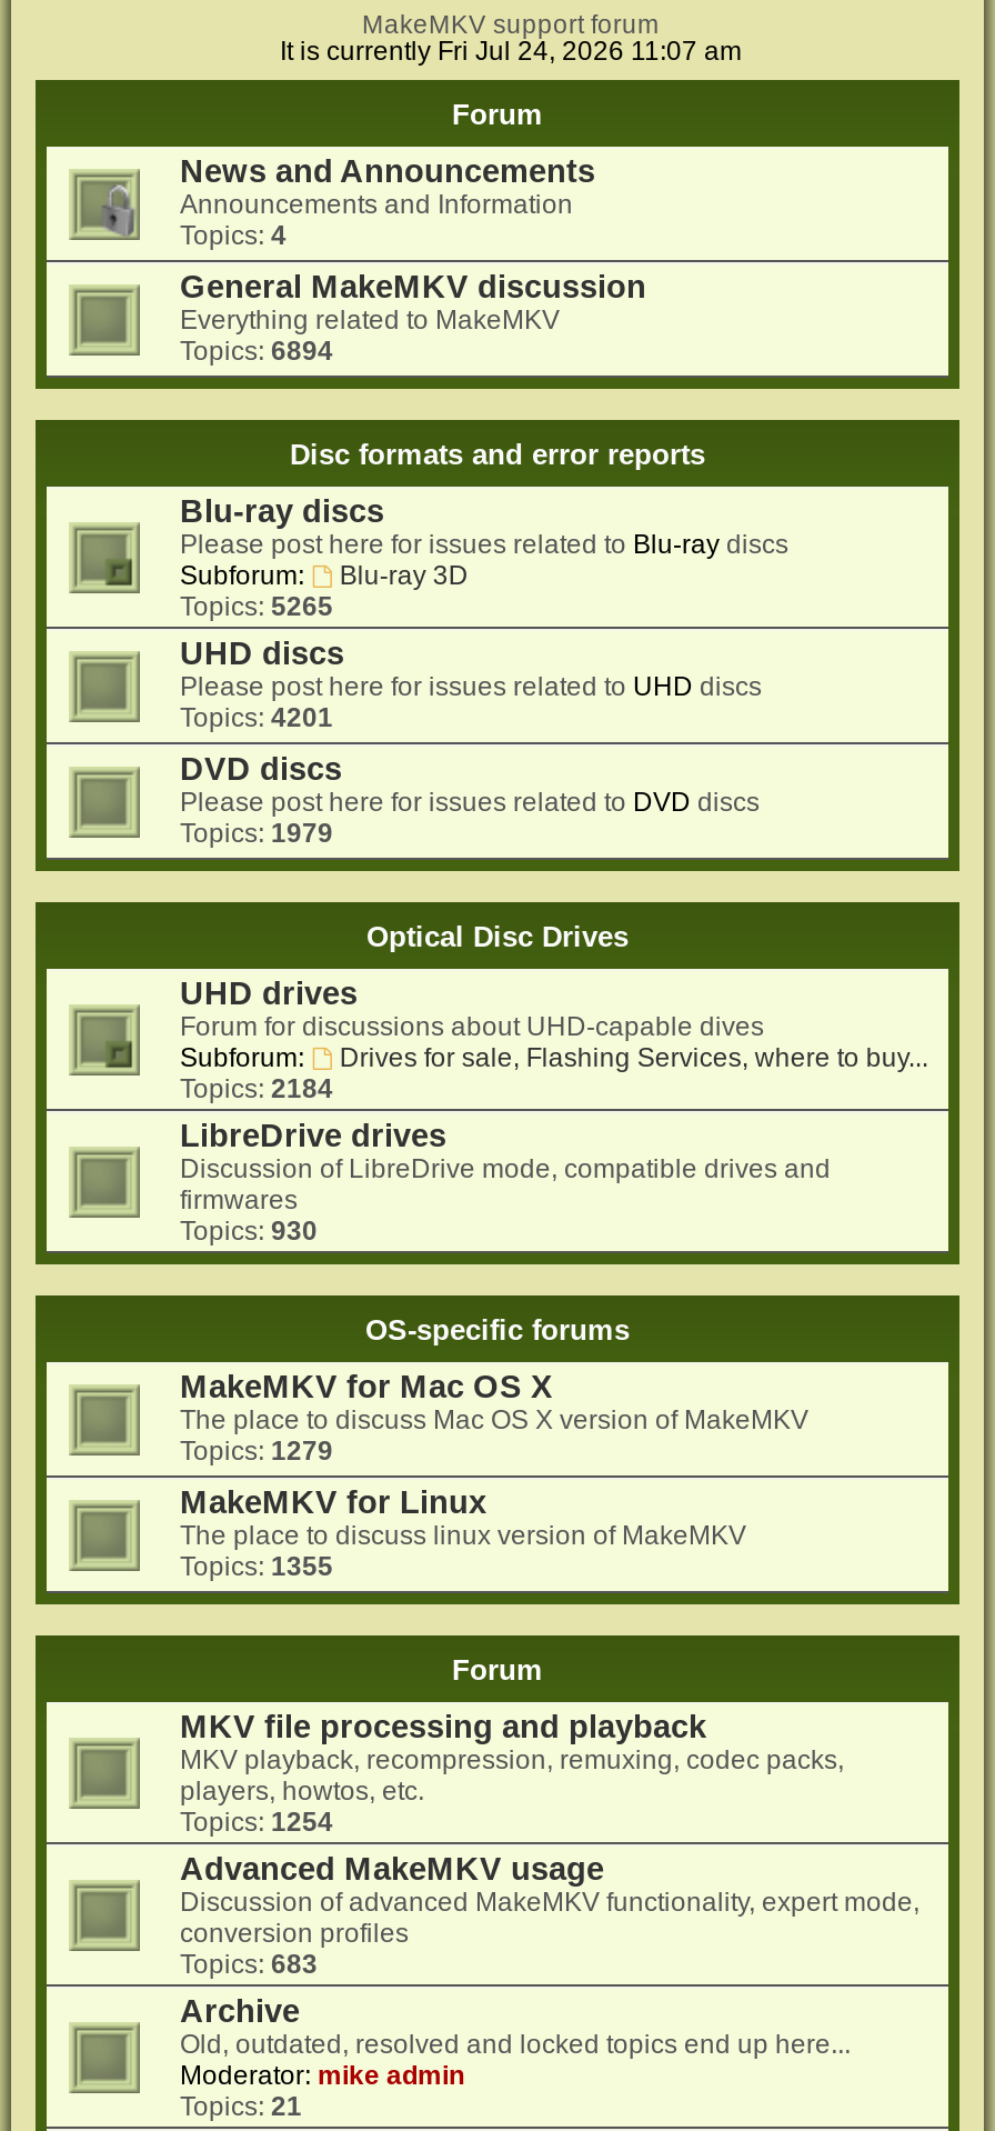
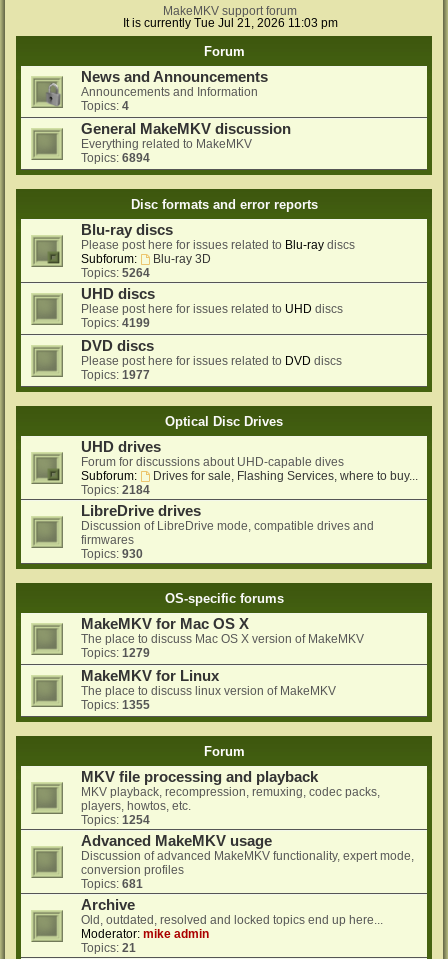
- It is currently Fri Jul 24, 2026 11:07 am
+ It is currently Tue Jul 21, 2026 11:03 pm

- Topics: 5265
+ Topics: 5264

- Topics: 4201
+ Topics: 4199

- Topics: 1979
+ Topics: 1977

- Topics: 683
+ Topics: 681
